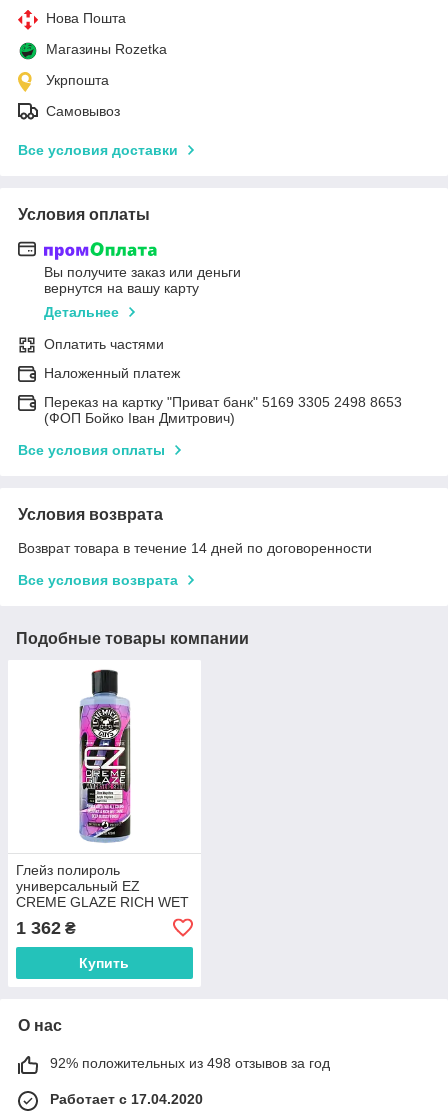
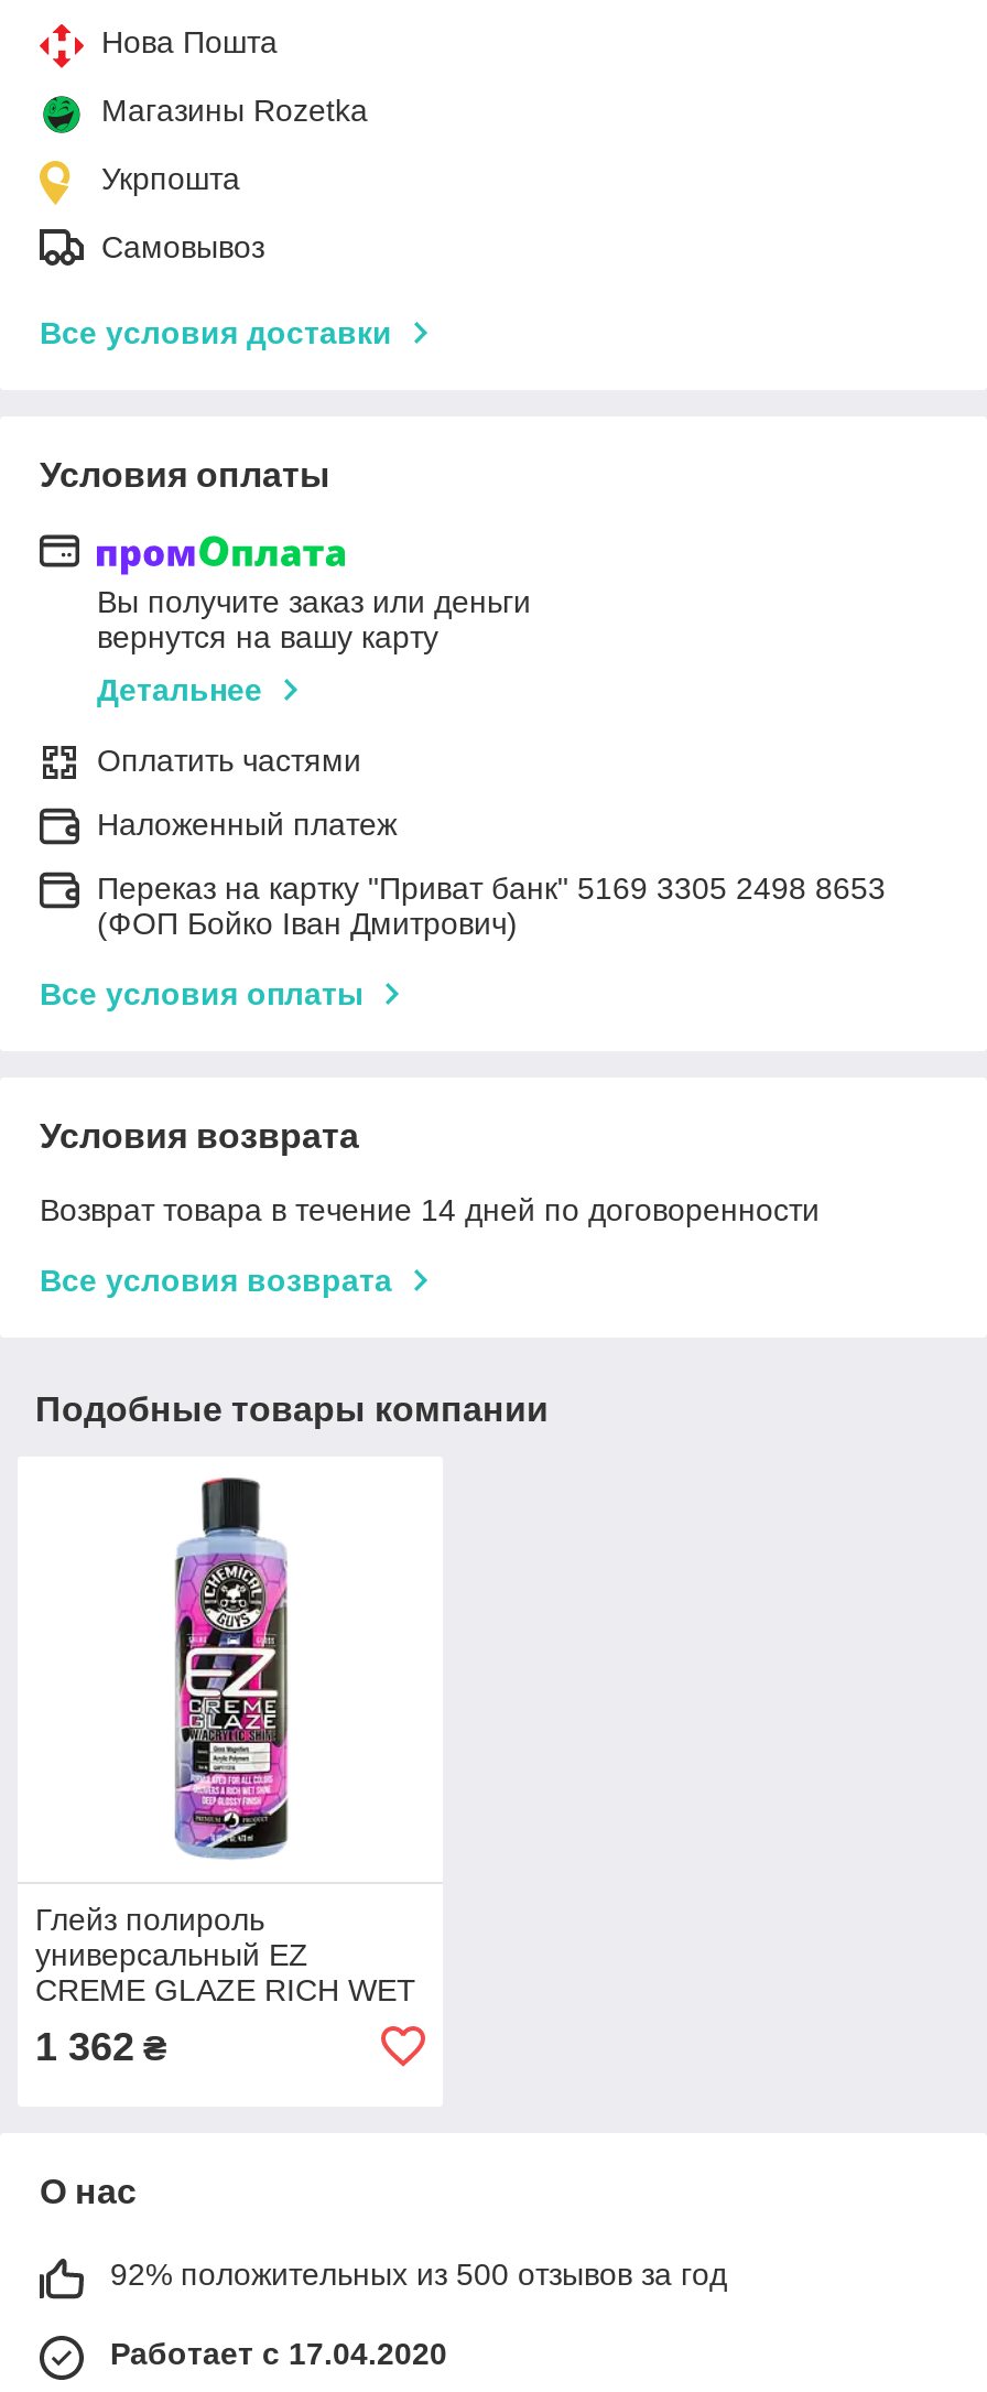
- Купить

- 92% положительных из 498 отзывов за год
+ 92% положительных из 500 отзывов за год
